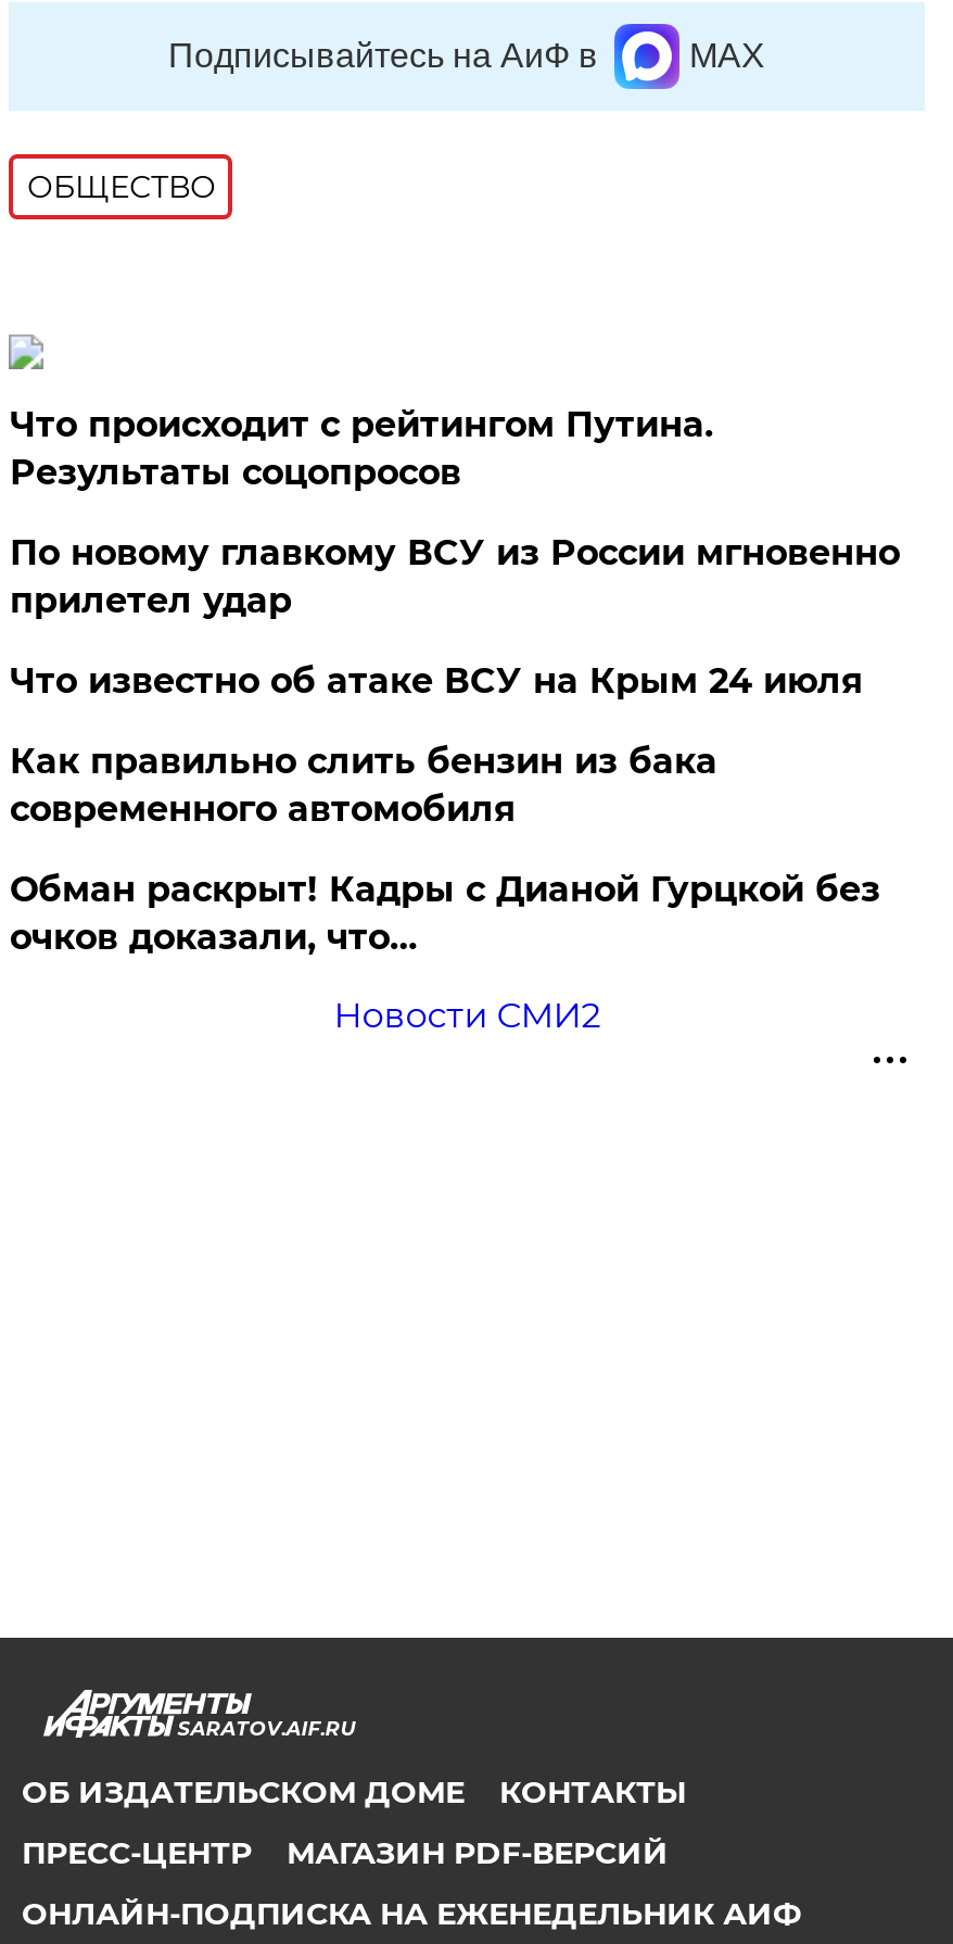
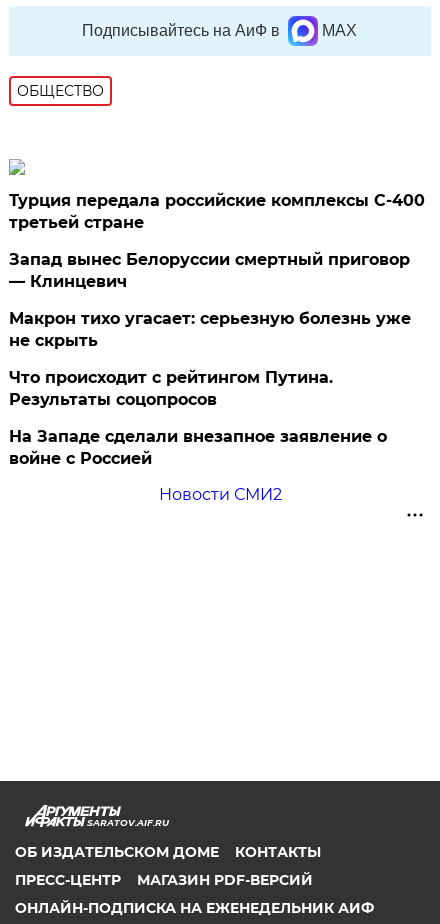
+ Турция передала российские комплексы С-400
+ третьей стране
+ Запад вынес Белоруссии смертный приговор
+ — Клинцевич
+ Макрон тихо угасает: серьезную болезнь уже
+ не скрыть

moved down: Что происходит с рейтингом Путина. | Результаты соцопросов

- По новому главкому ВСУ из России мгновенно
- прилетел удар
- Что известно об атаке ВСУ на Крым 24 июля
- Как правильно слить бензин из бака
- современного автомобиля
- Обман раскрыт! Кадры с Дианой Гурцкой без
- очков доказали, что…
+ На Западе сделали внезапное заявление о
+ войне с Россией
